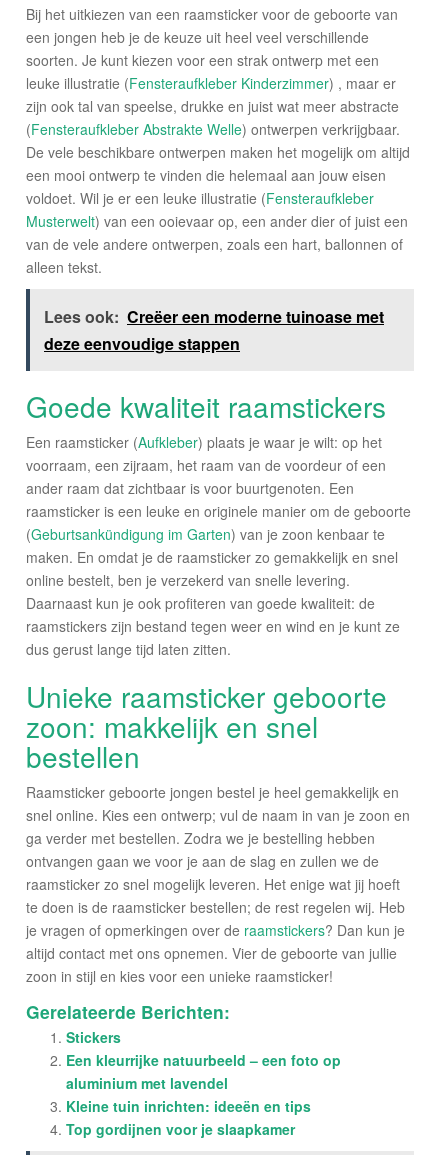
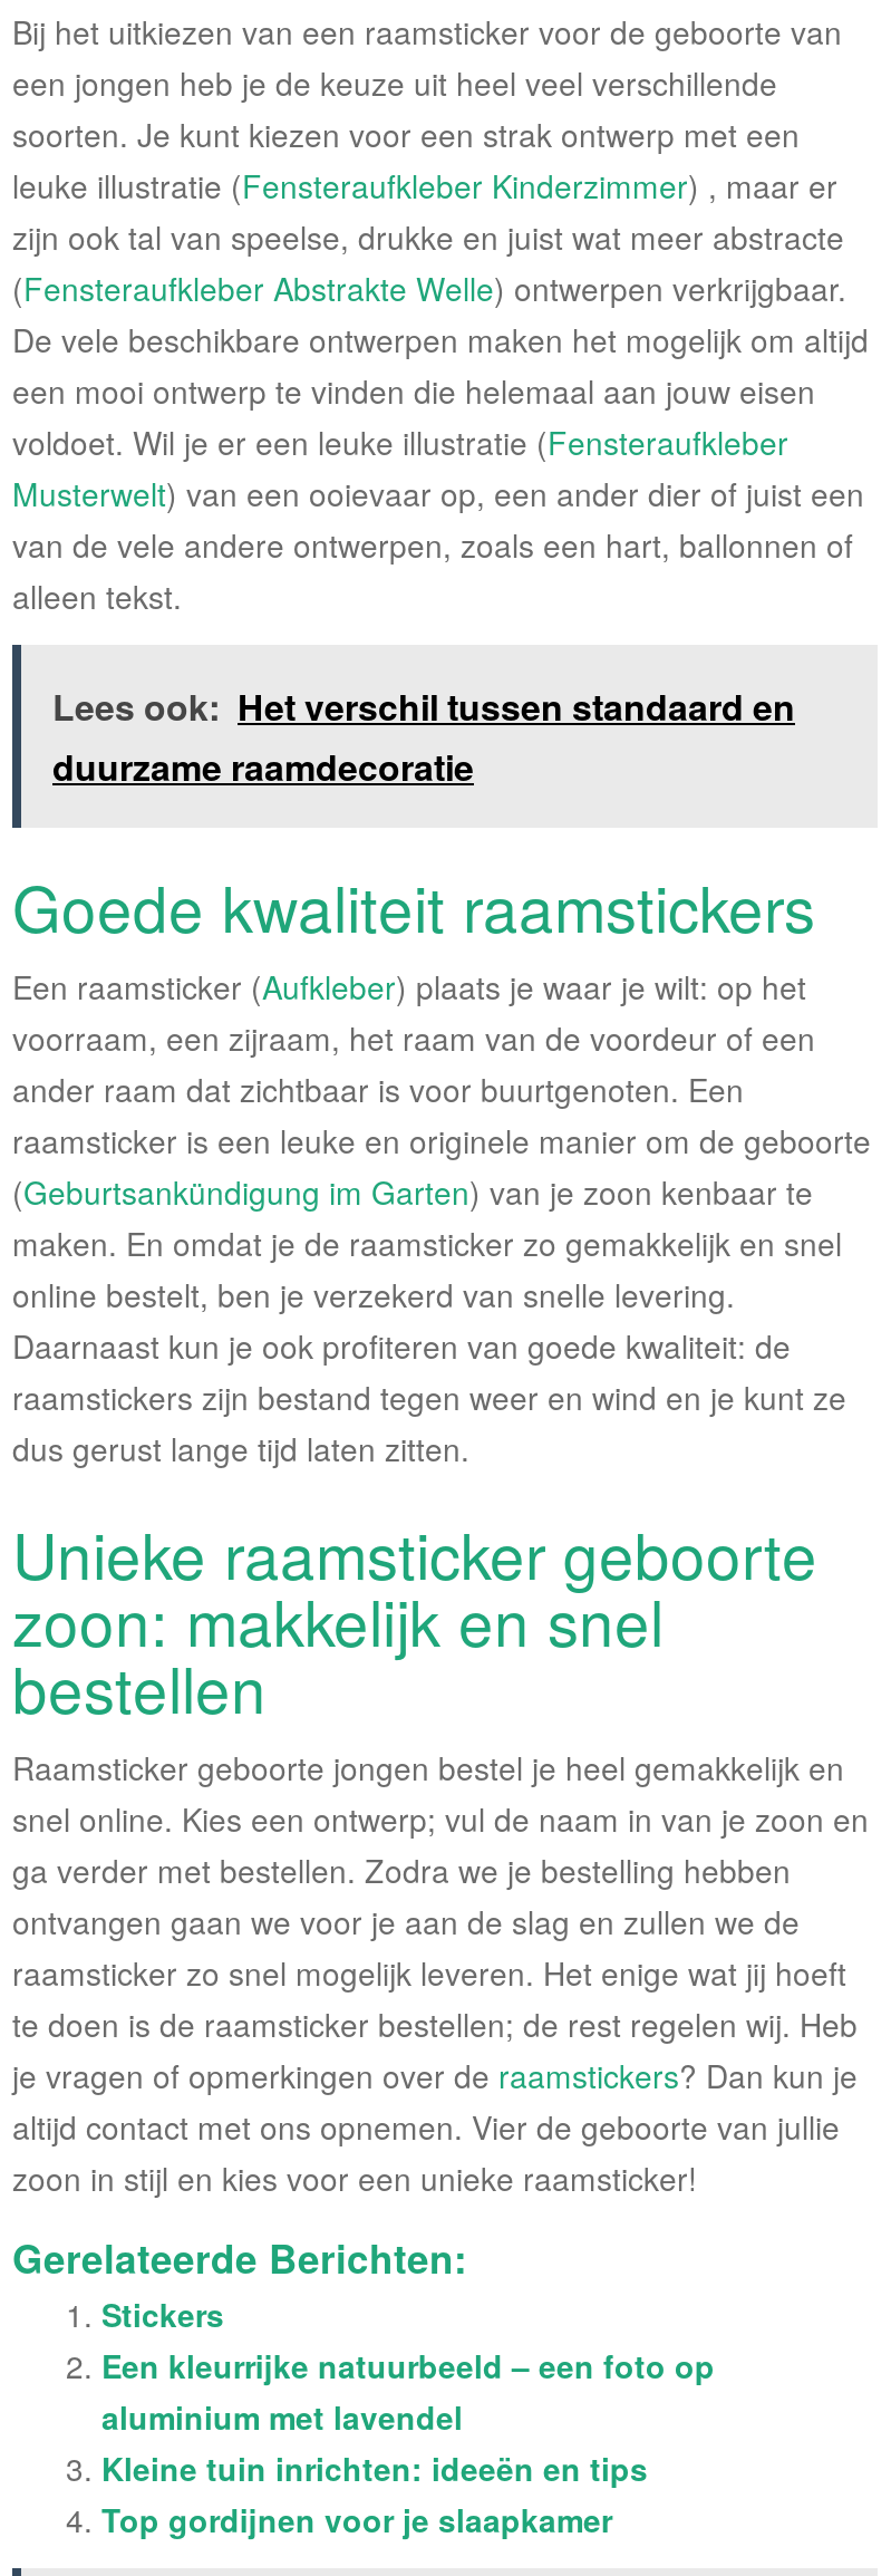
- Lees ook: Creëer een moderne tuinoase met
- deze eenvoudige stappen
+ Lees ook: Het verschil tussen standaard en
+ duurzame raamdecoratie
